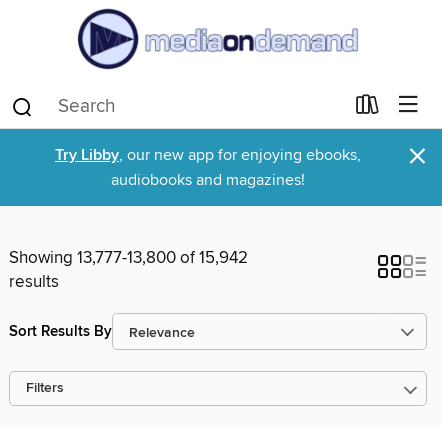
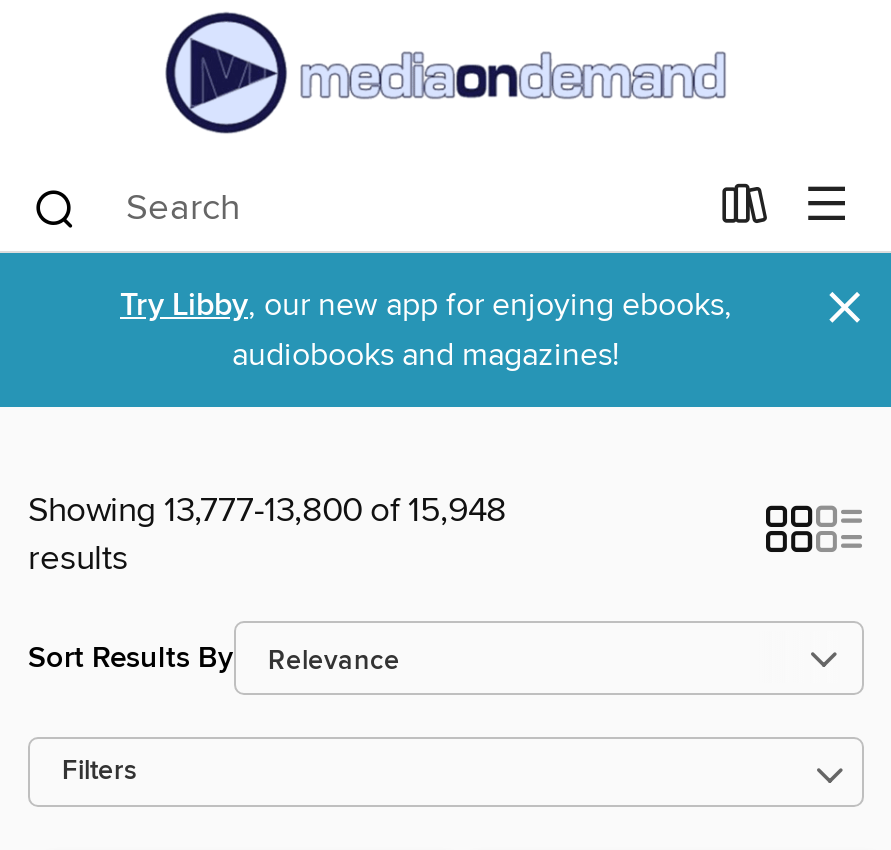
- Showing 13,777-13,800 of 15,942
+ Showing 13,777-13,800 of 15,948
